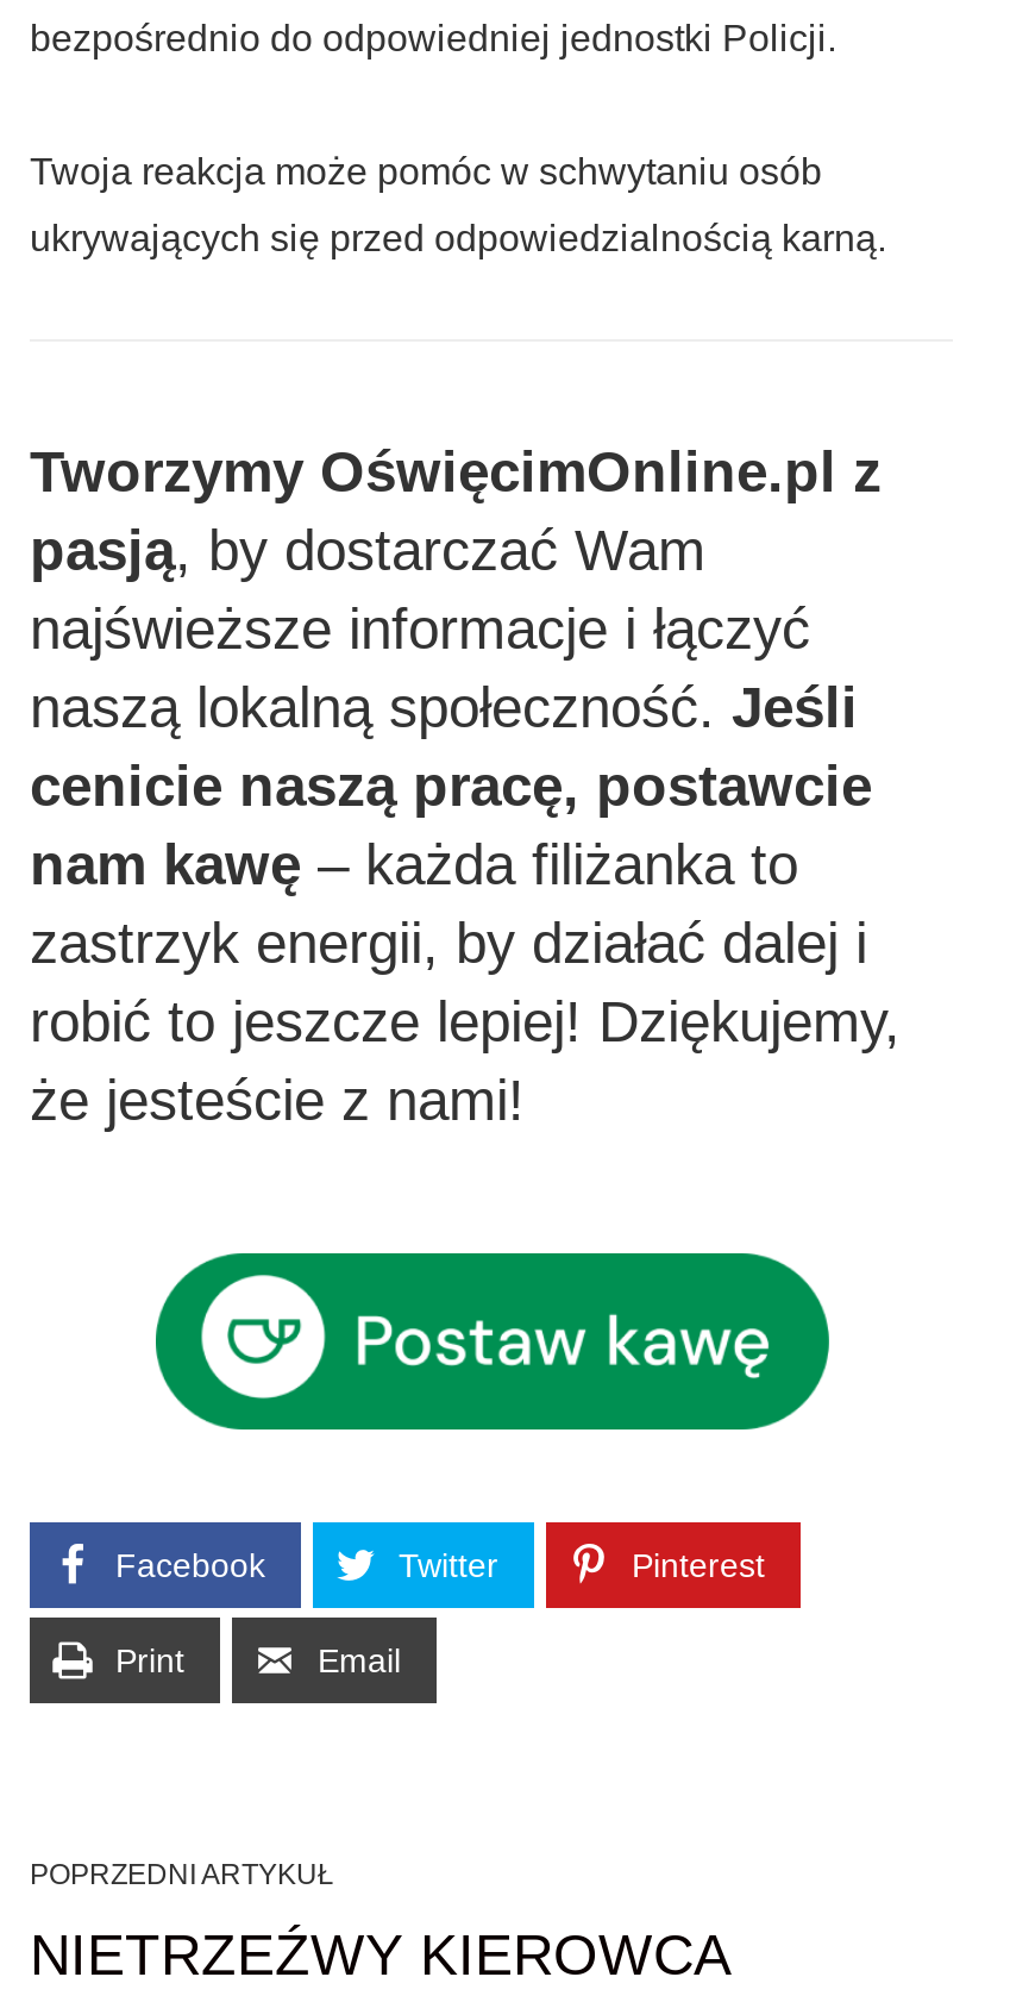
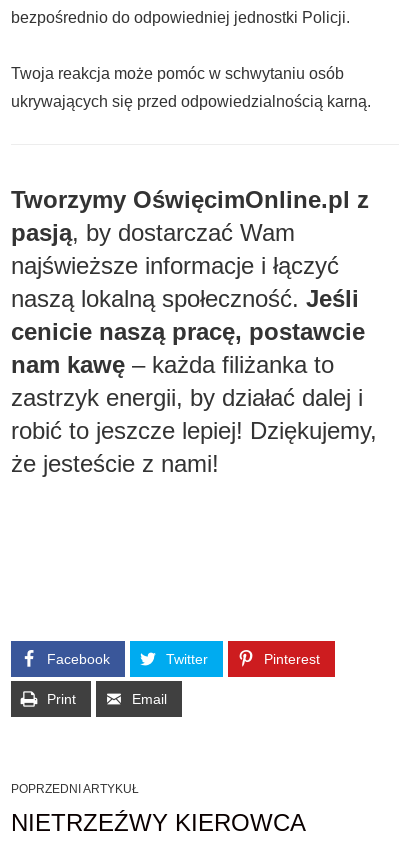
- [image]
